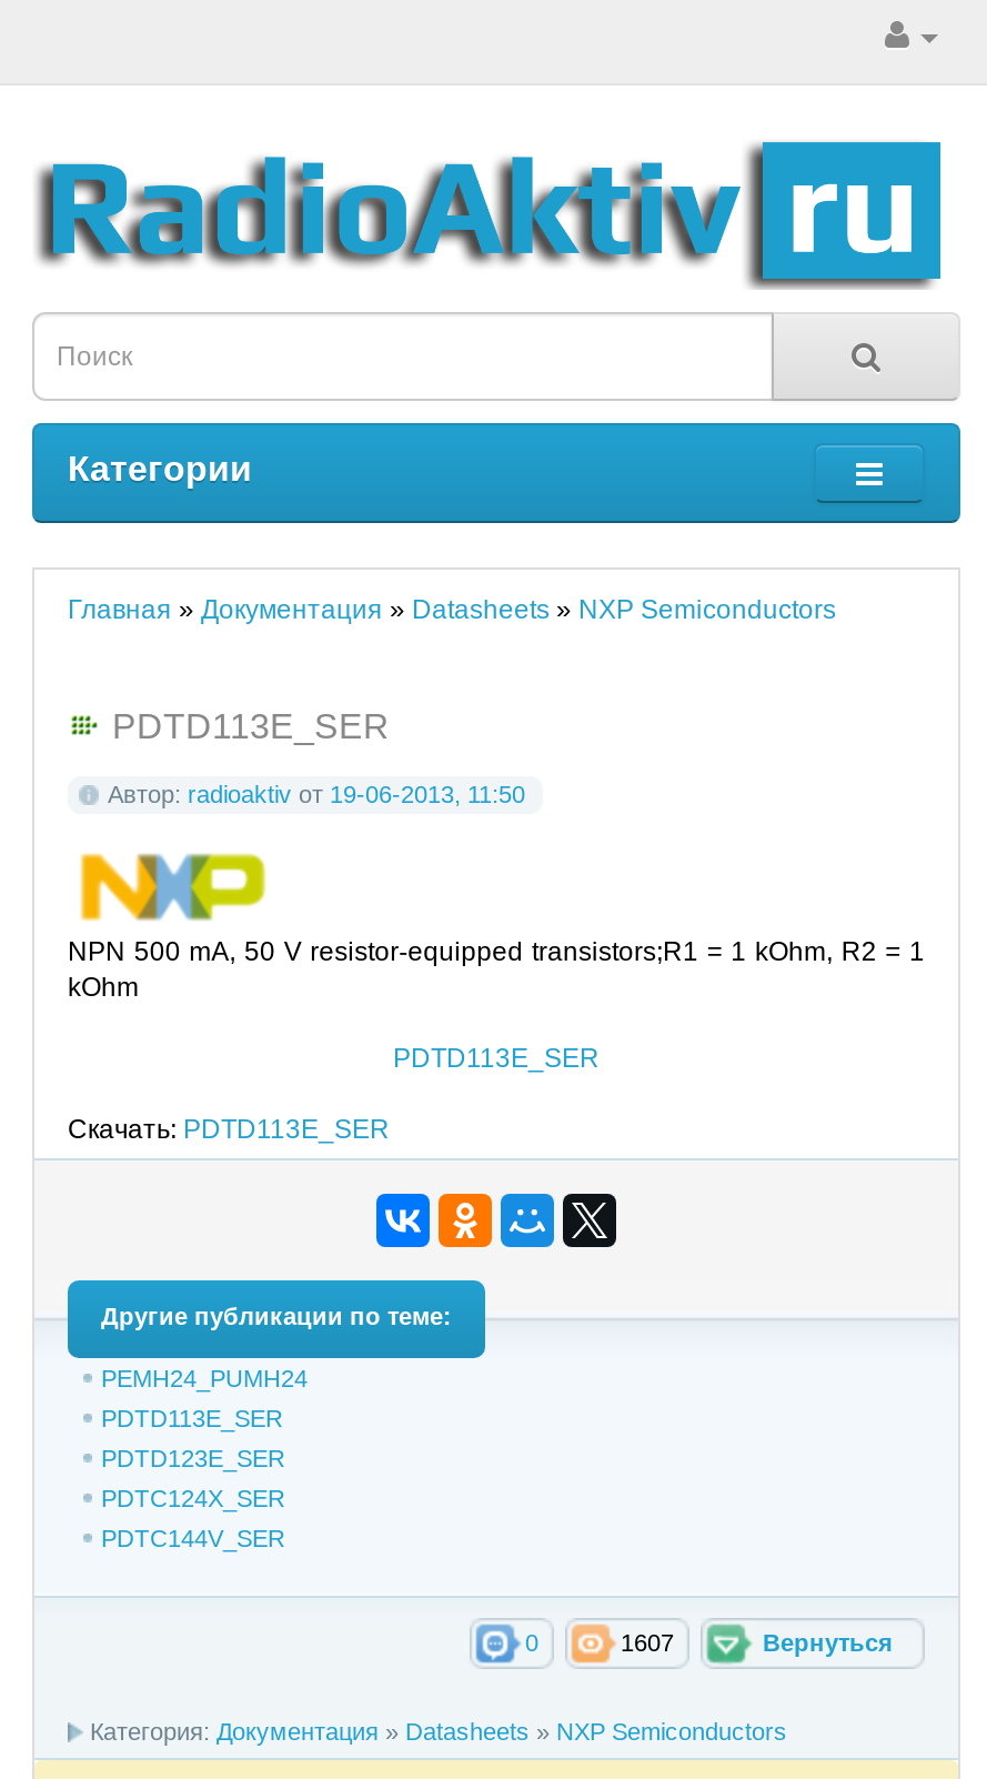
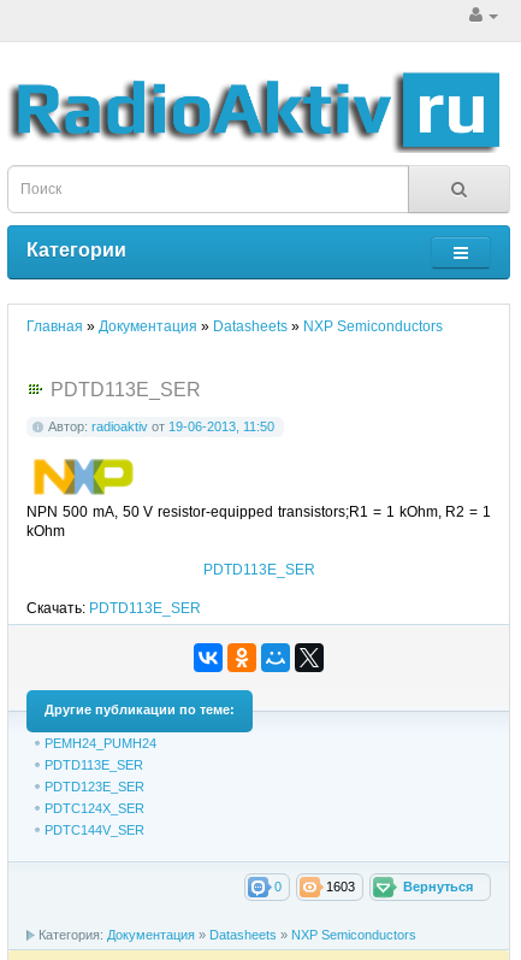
- 1607
+ 1603
